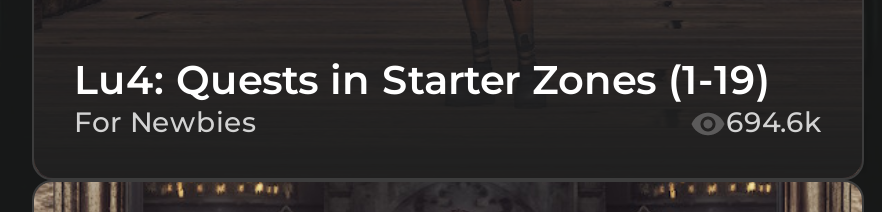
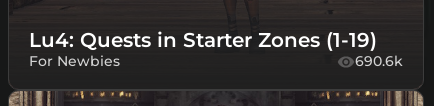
- 694.6k
+ 690.6k
